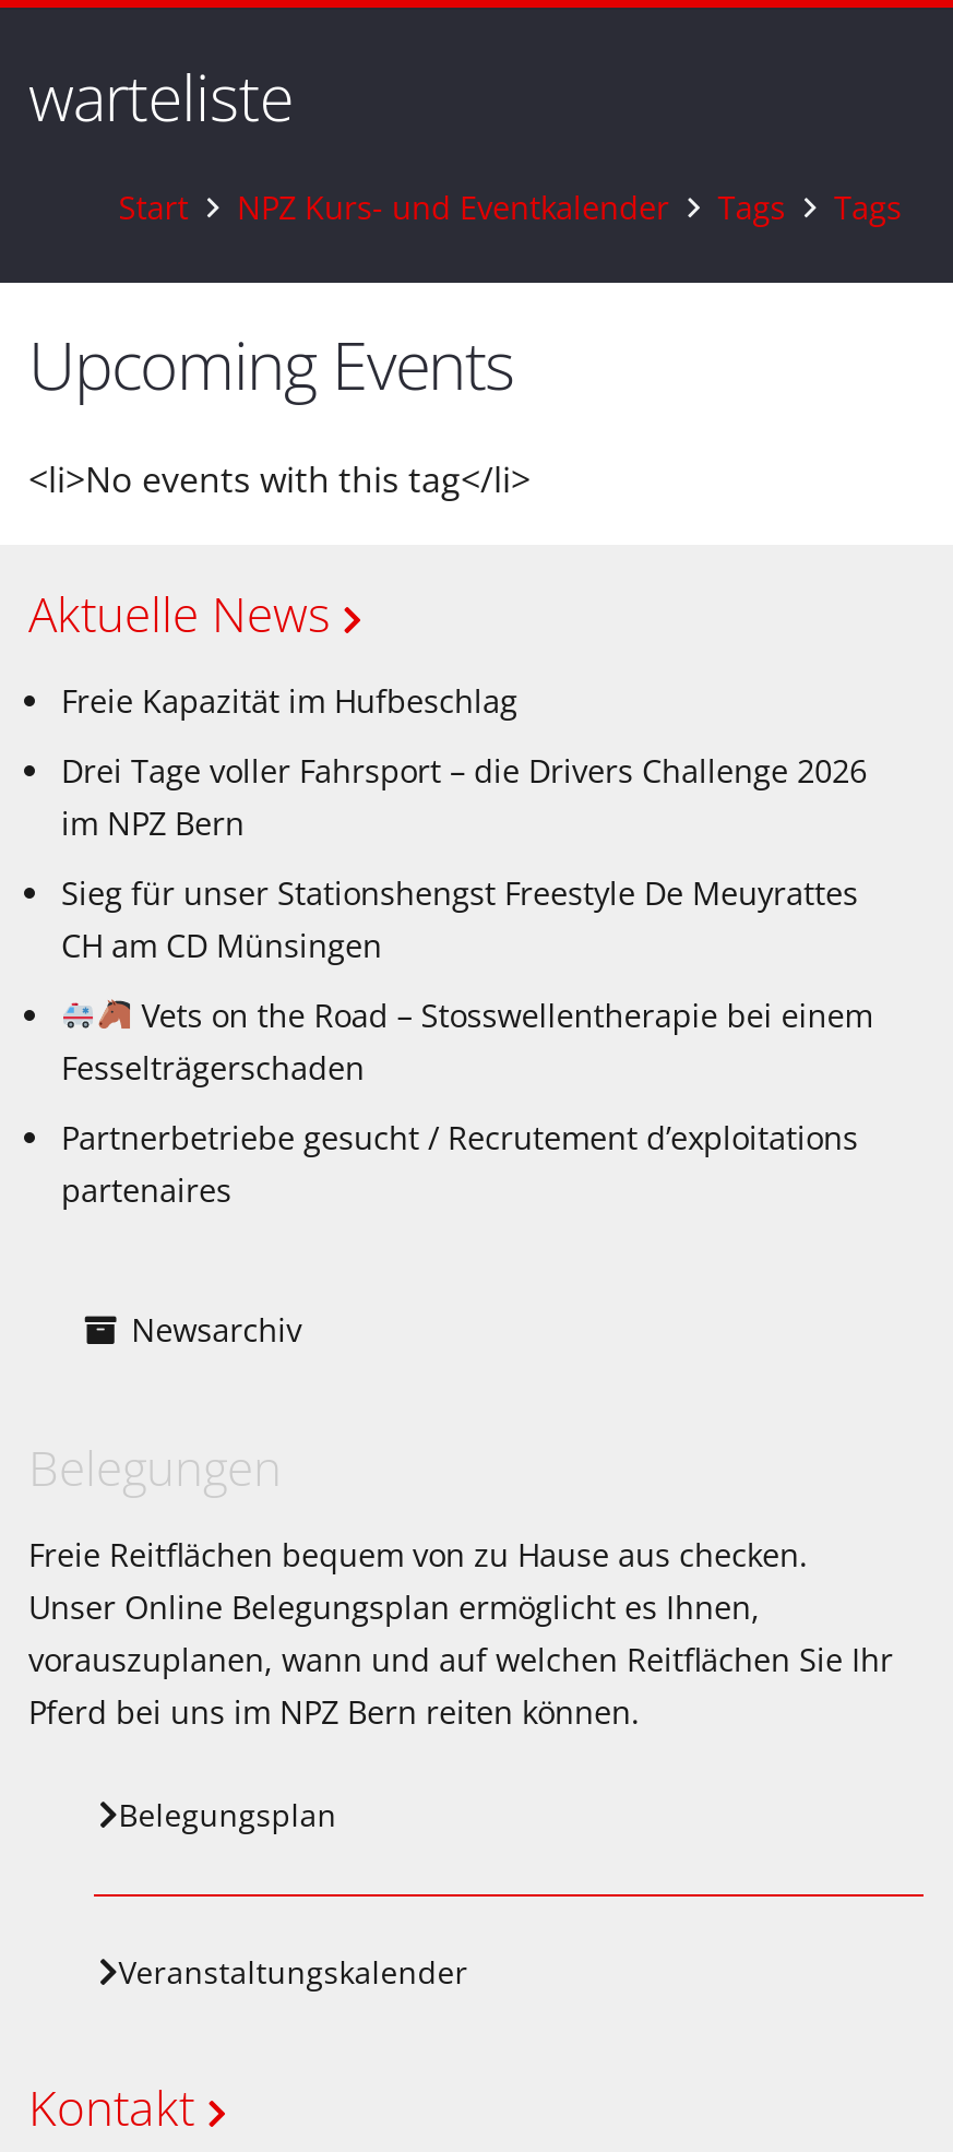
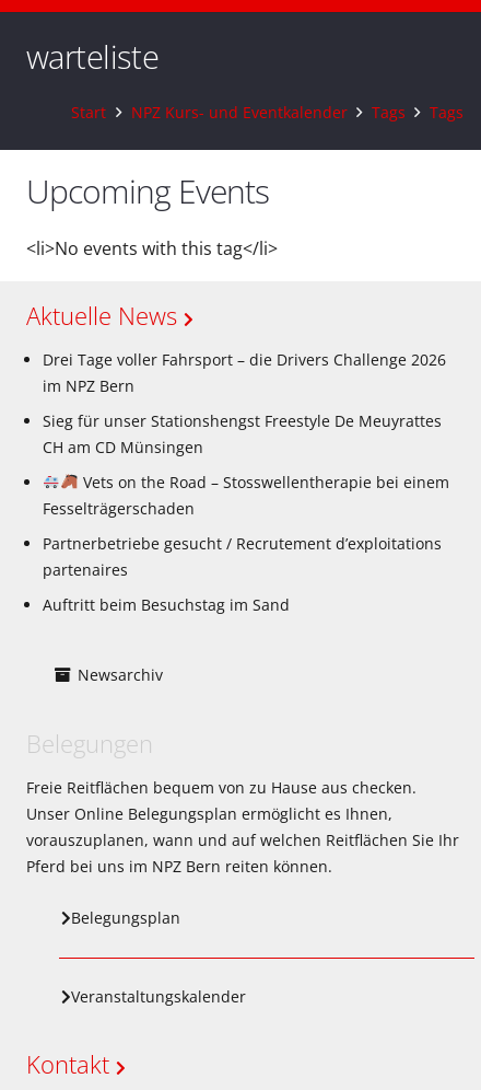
- Freie Kapazität im Hufbeschlag

moved up: Drei Tage voller Fahrsport – die Drivers Challenge 2026 | im NPZ Bern | Sieg für unser Stationshengst Freestyle De Meuyrattes | CH am CD Münsingen | Vets on the Road – Stosswellentherapie bei einem | Fesselträgerschaden | Partnerbetriebe gesucht / Recrutement d’exploitations | partenaires

+ Auftritt beim Besuchstag im Sand
